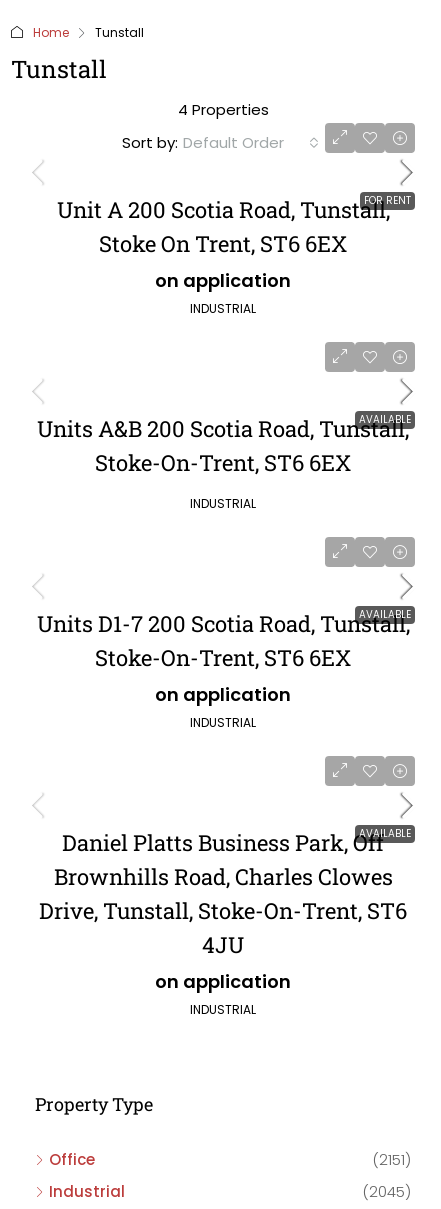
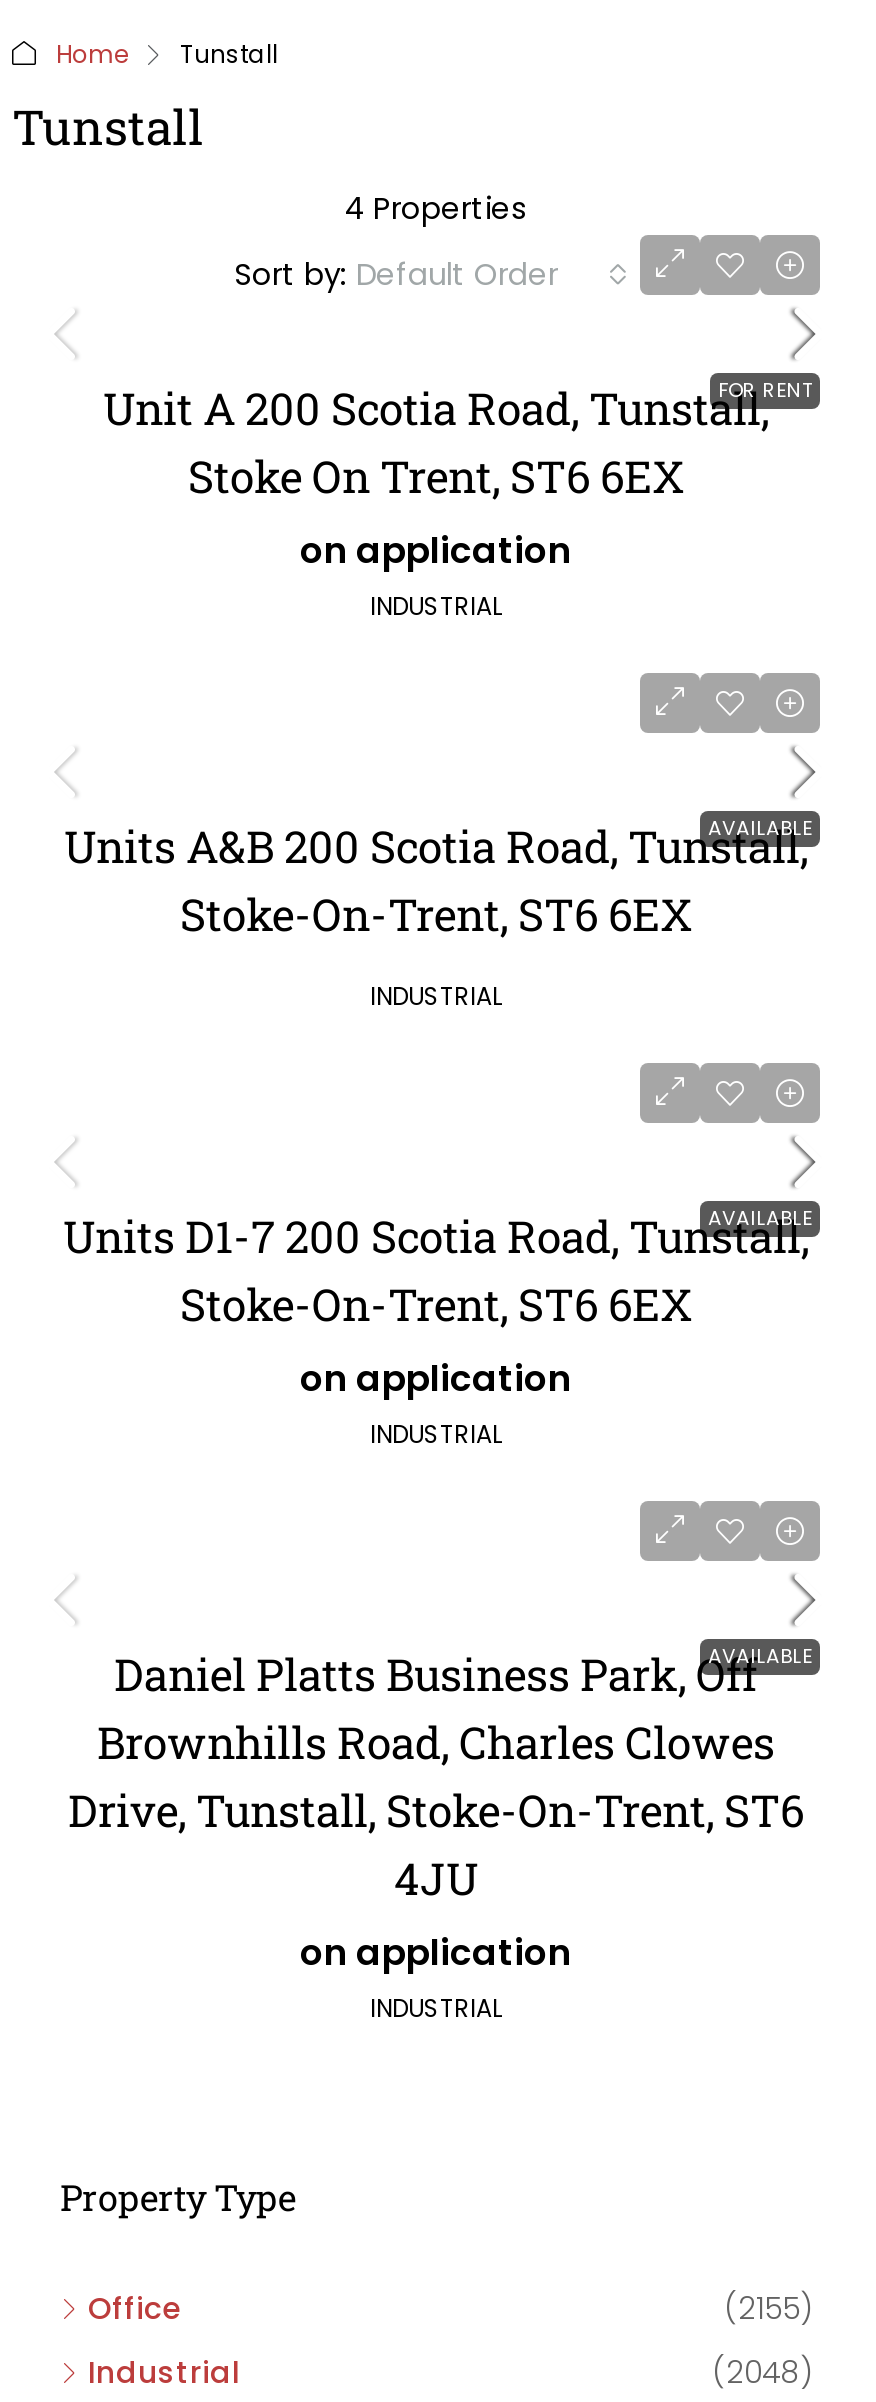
- (2151)
+ (2155)

- (2045)
+ (2048)
